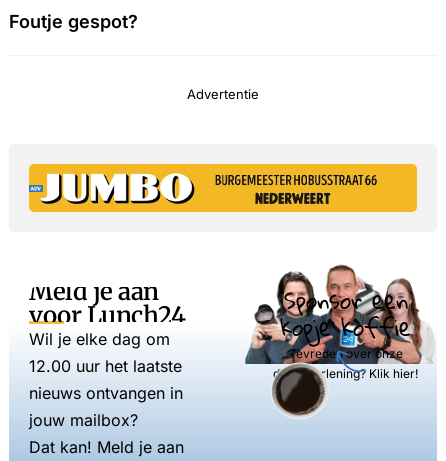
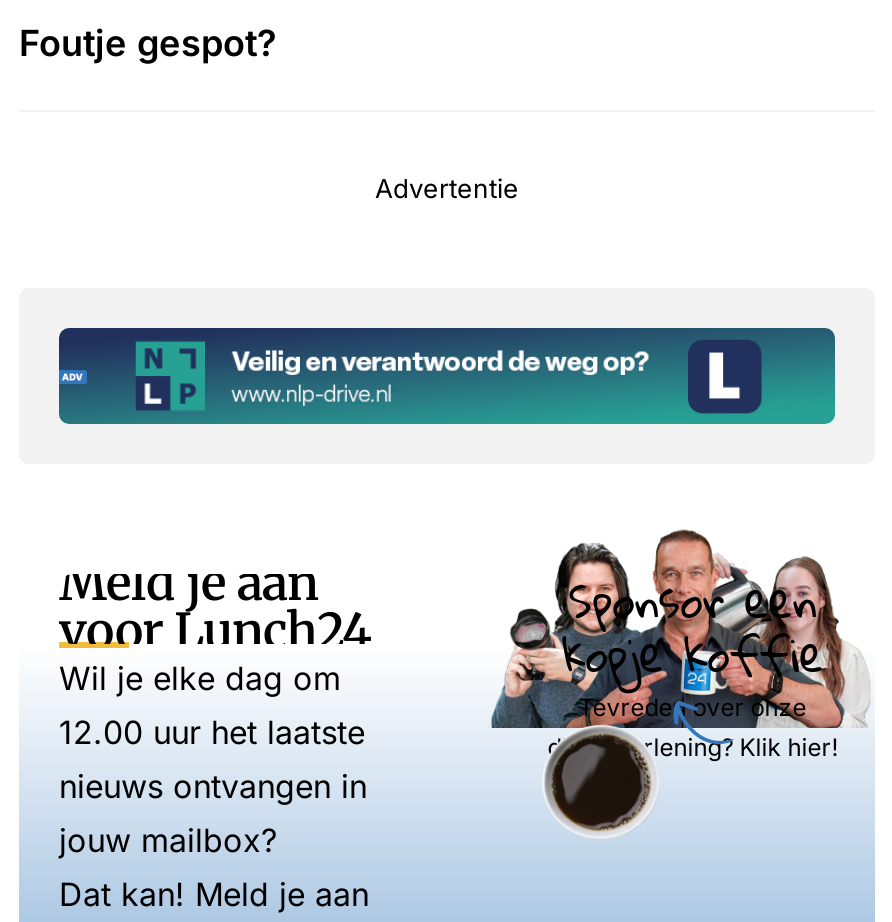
- [image]
+ [image]
